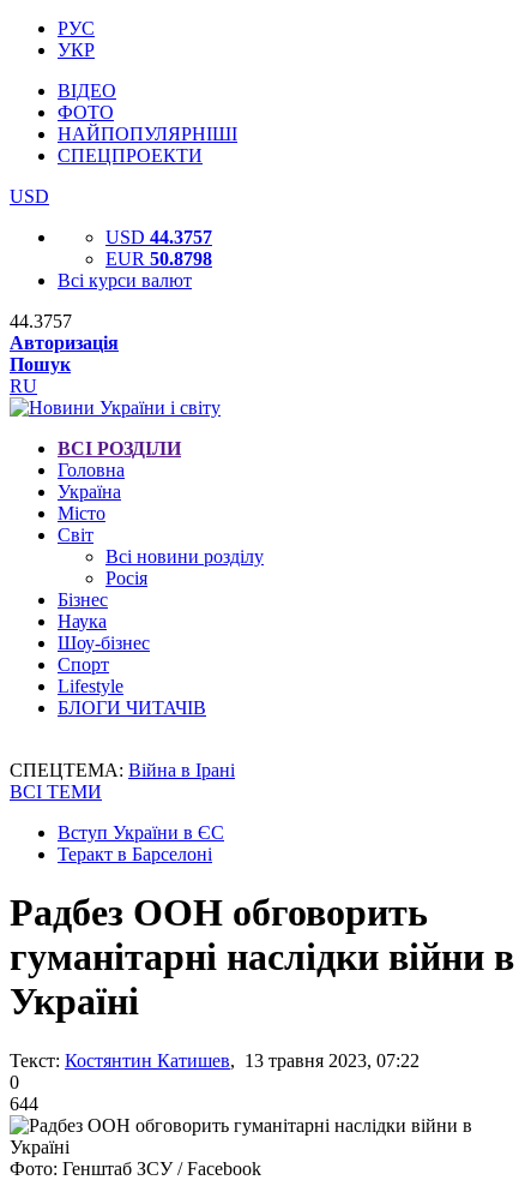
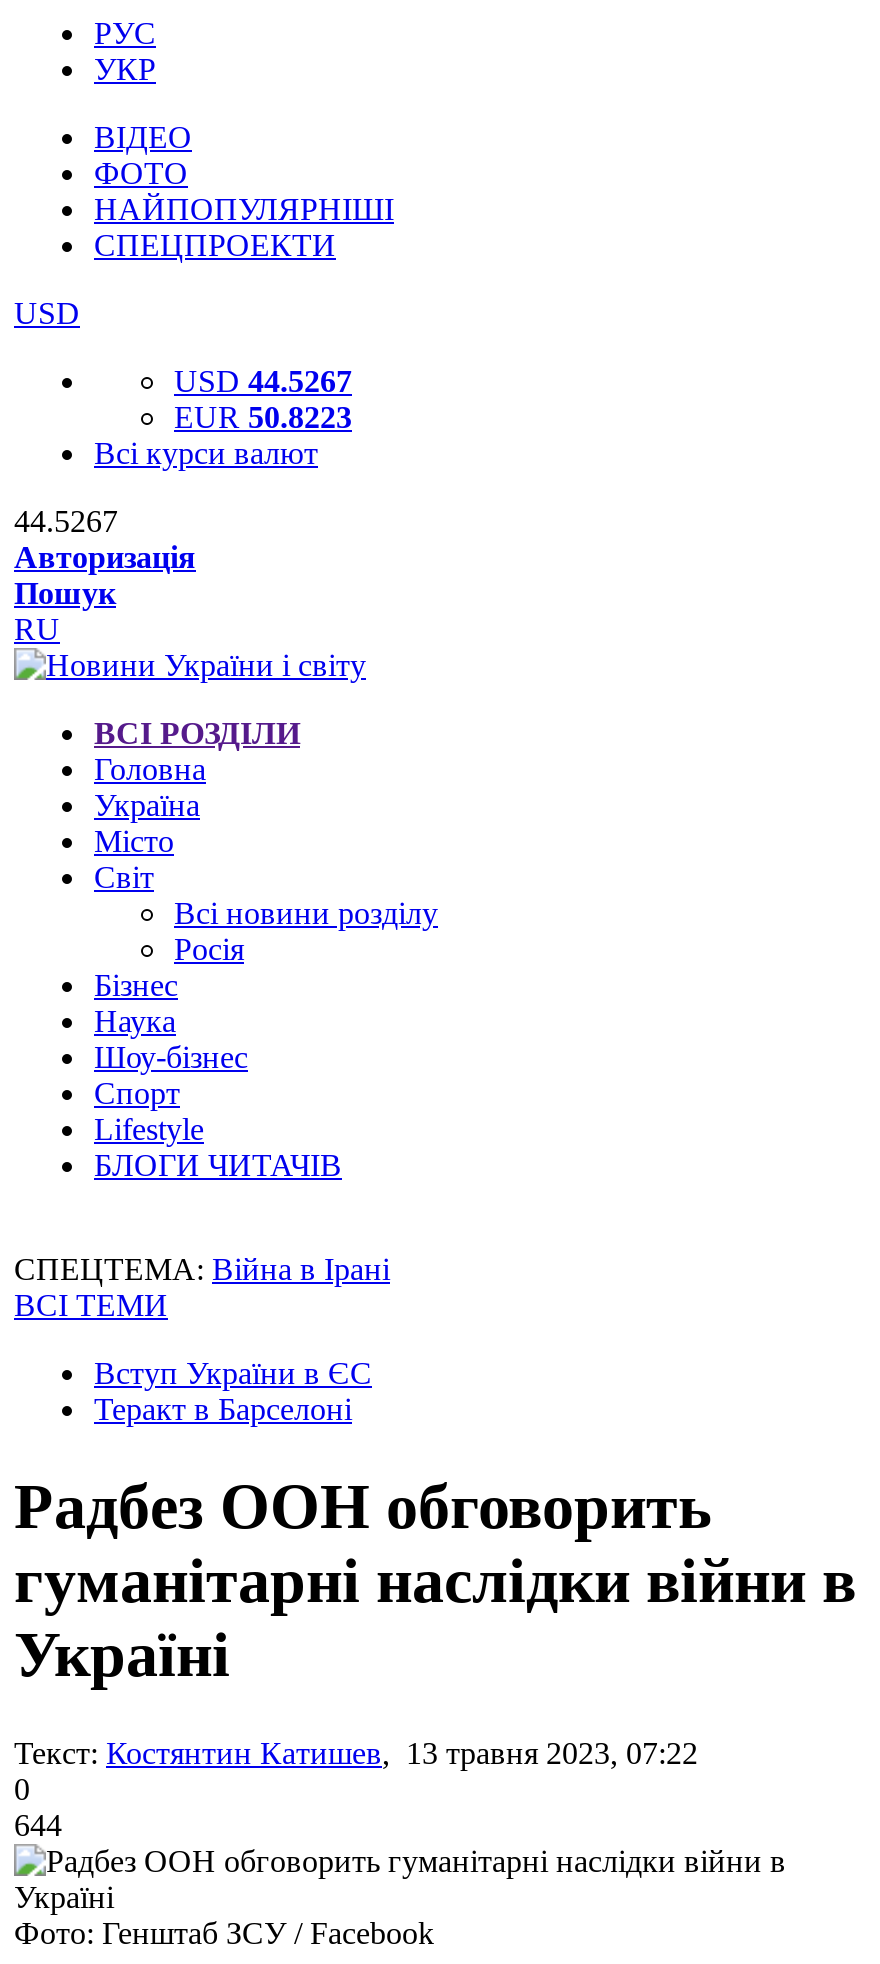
- USD 44.3757
+ USD 44.5267

- EUR 50.8798
+ EUR 50.8223

- 44.3757
+ 44.5267
